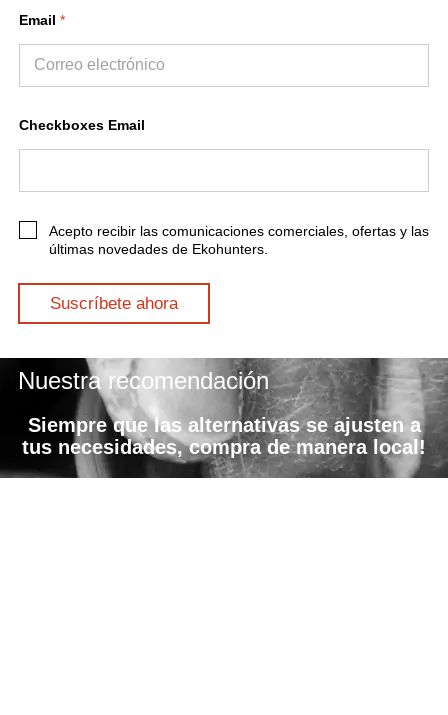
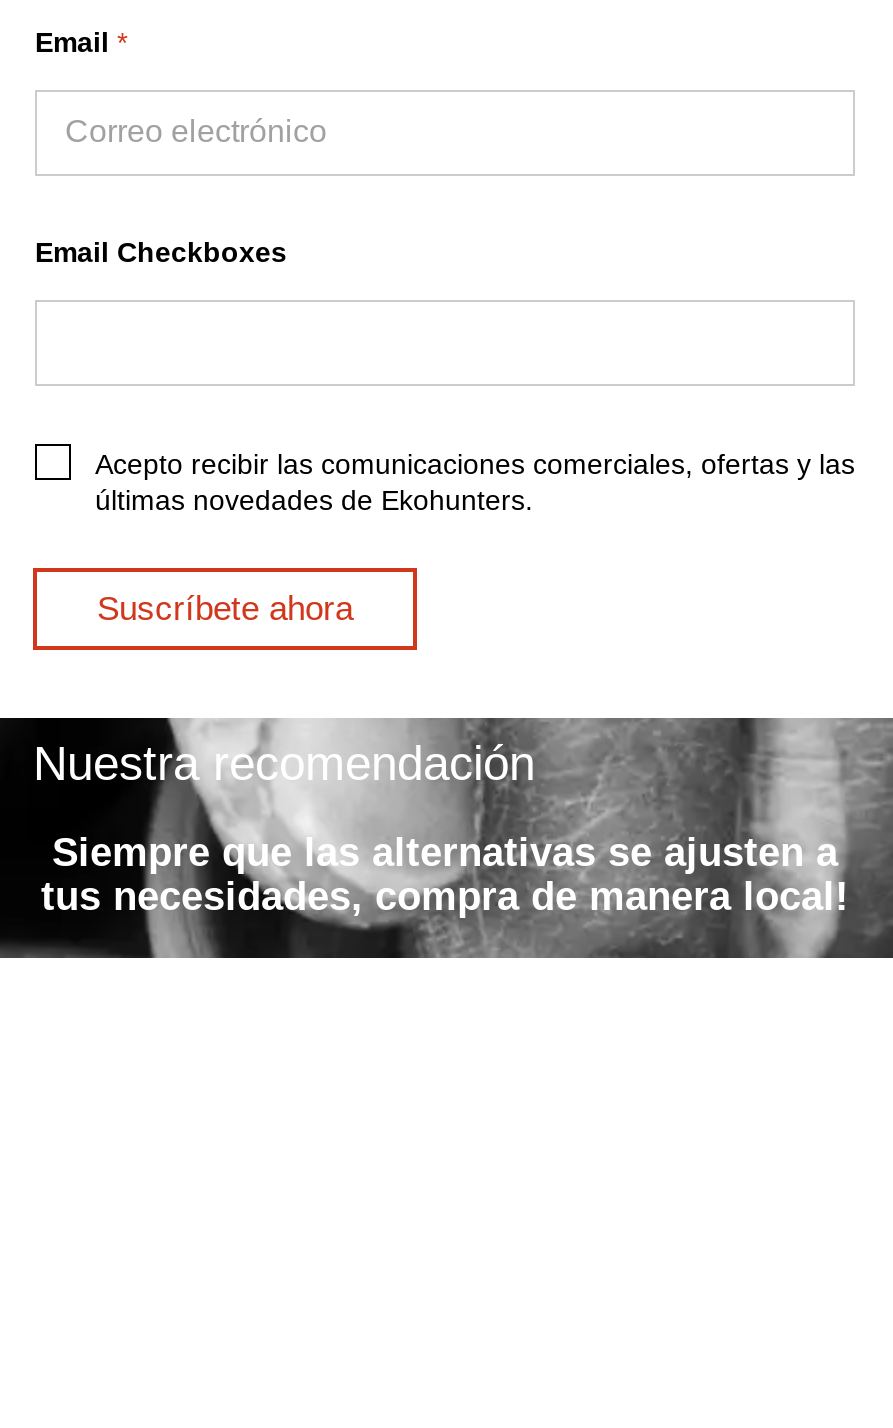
- Checkboxes Email
+ Email Checkboxes
